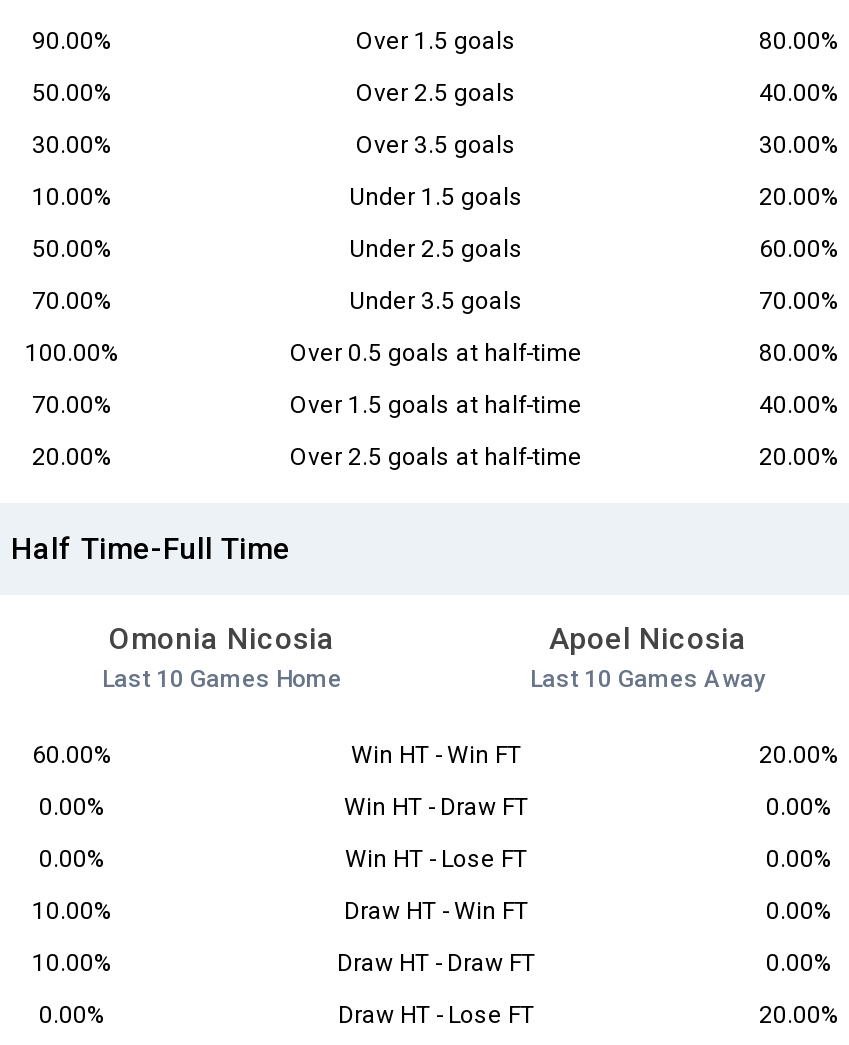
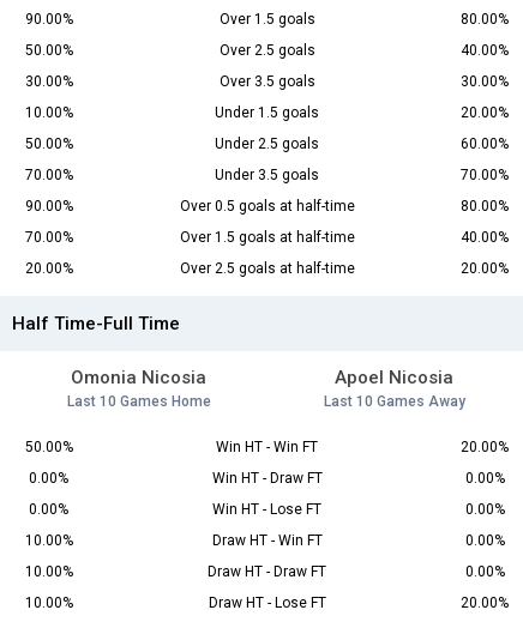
- 100.00%
+ 90.00%

- 60.00%
+ 50.00%

- 0.00%
+ 10.00%
